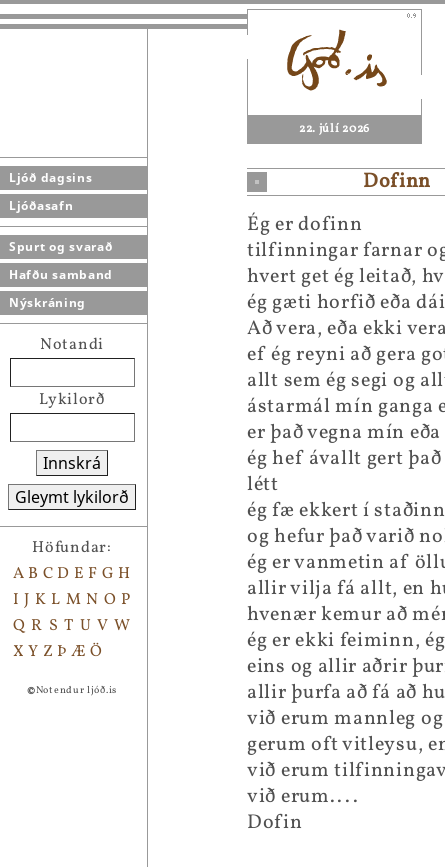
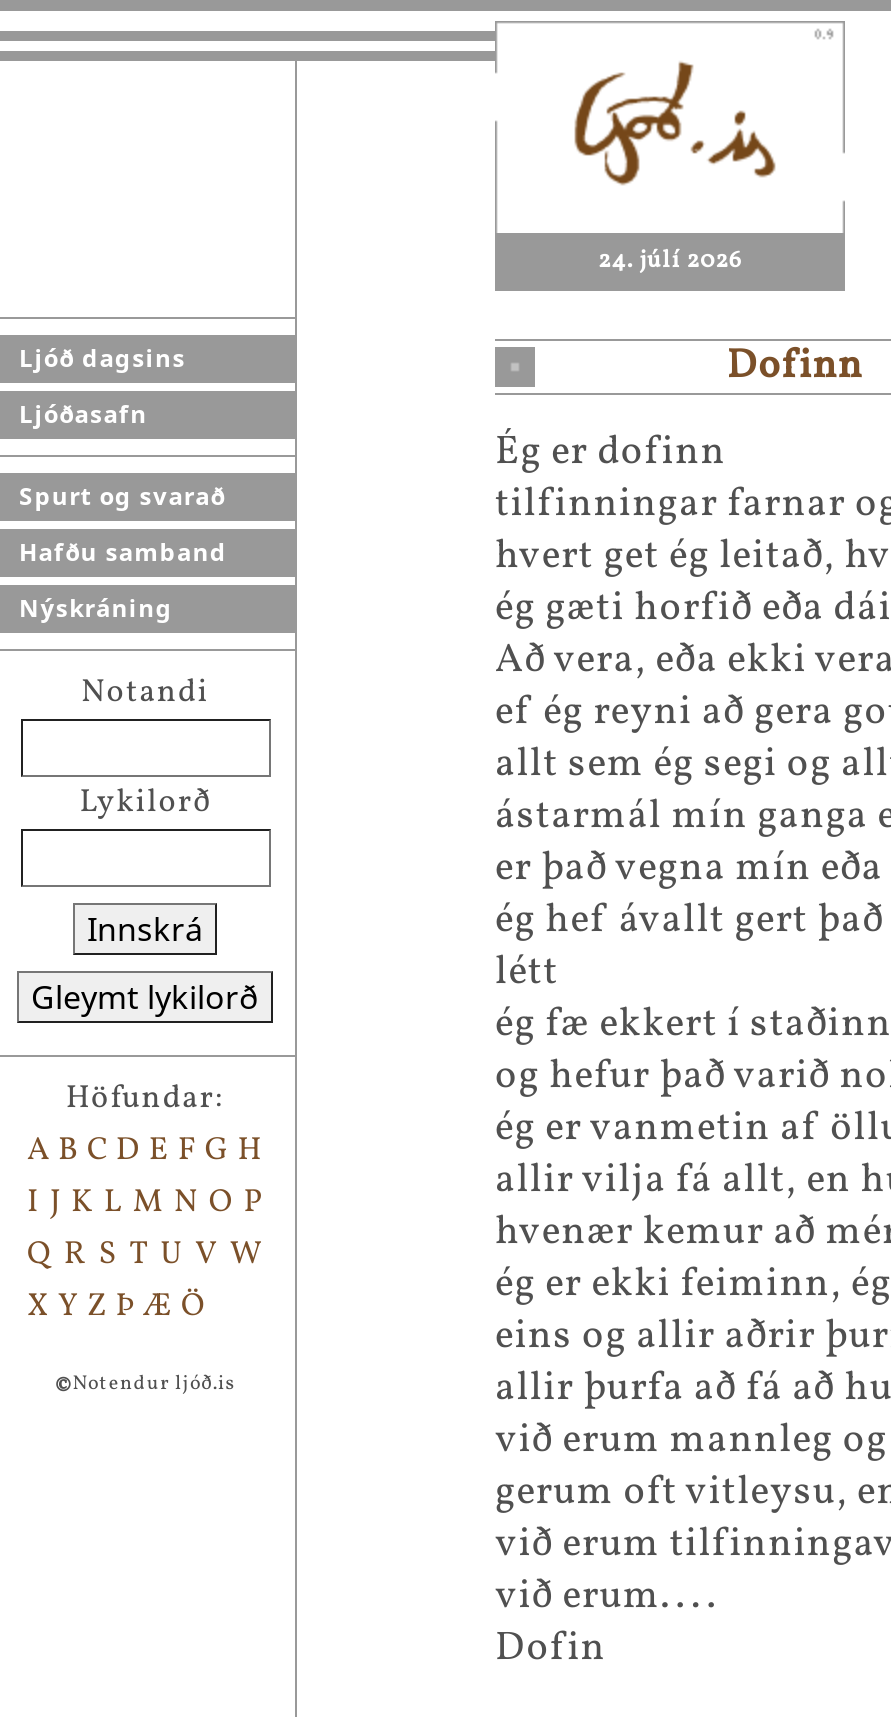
- 22. júlí 2026
+ 24. júlí 2026
